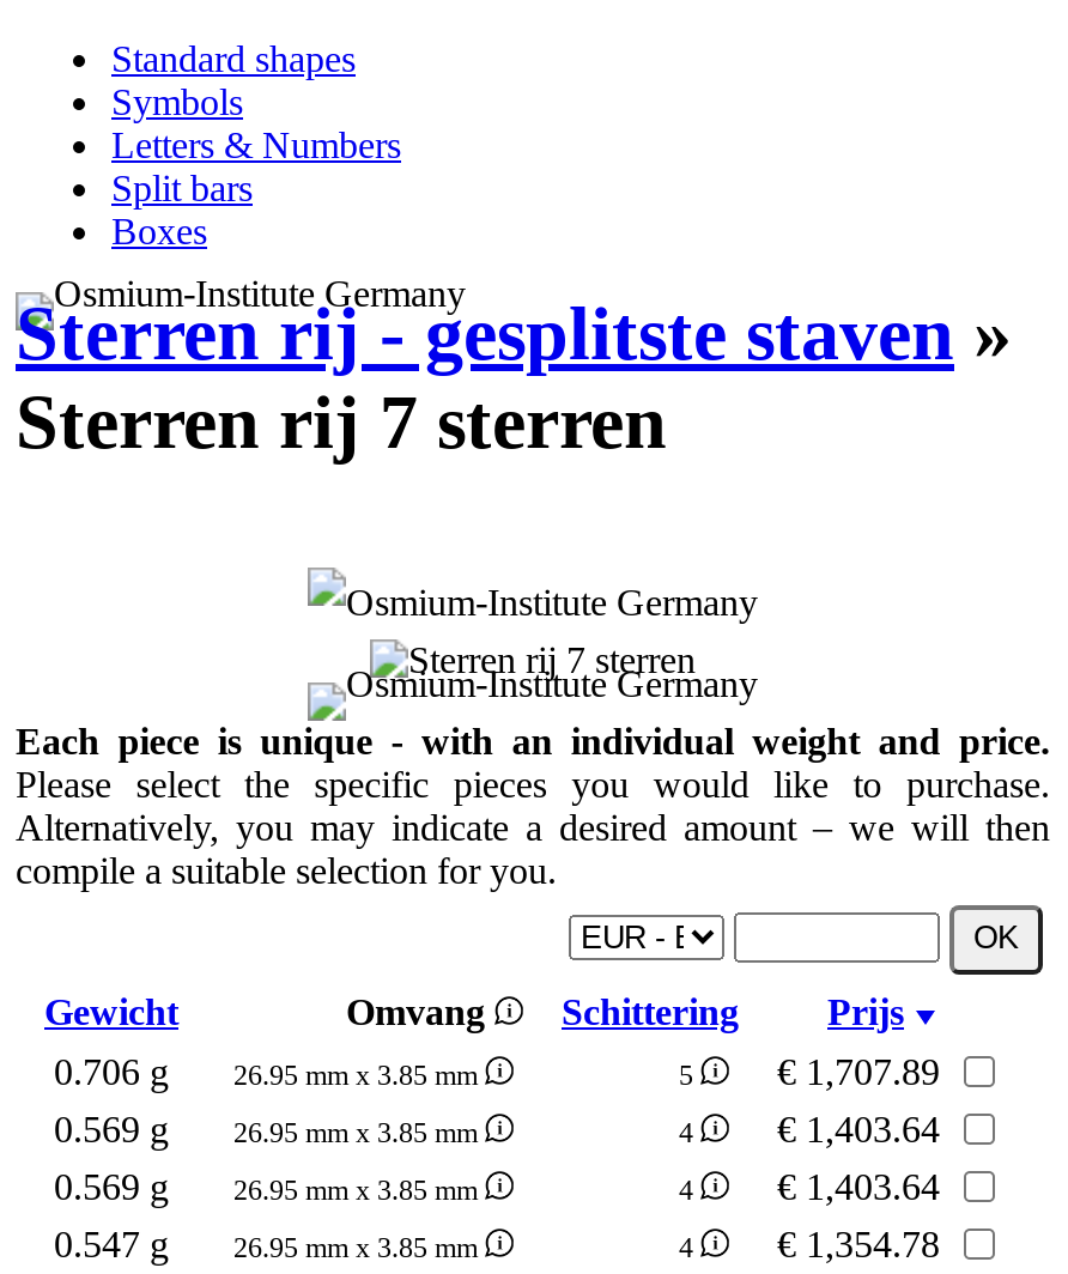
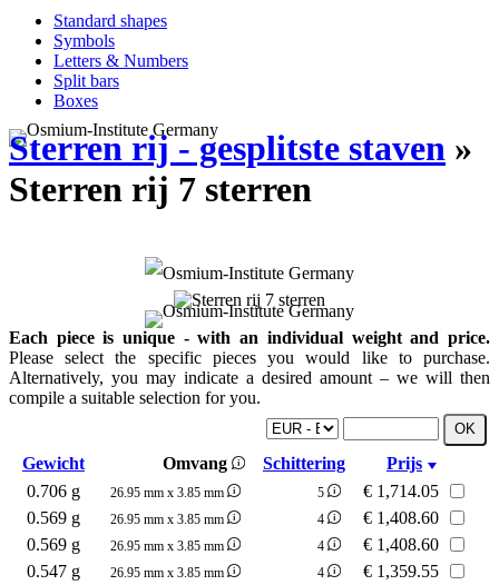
- €1,707.89
+ €1,714.05

- €1,403.64
+ €1,408.60

- €1,403.64
+ €1,408.60

- €1,354.78
+ €1,359.55
